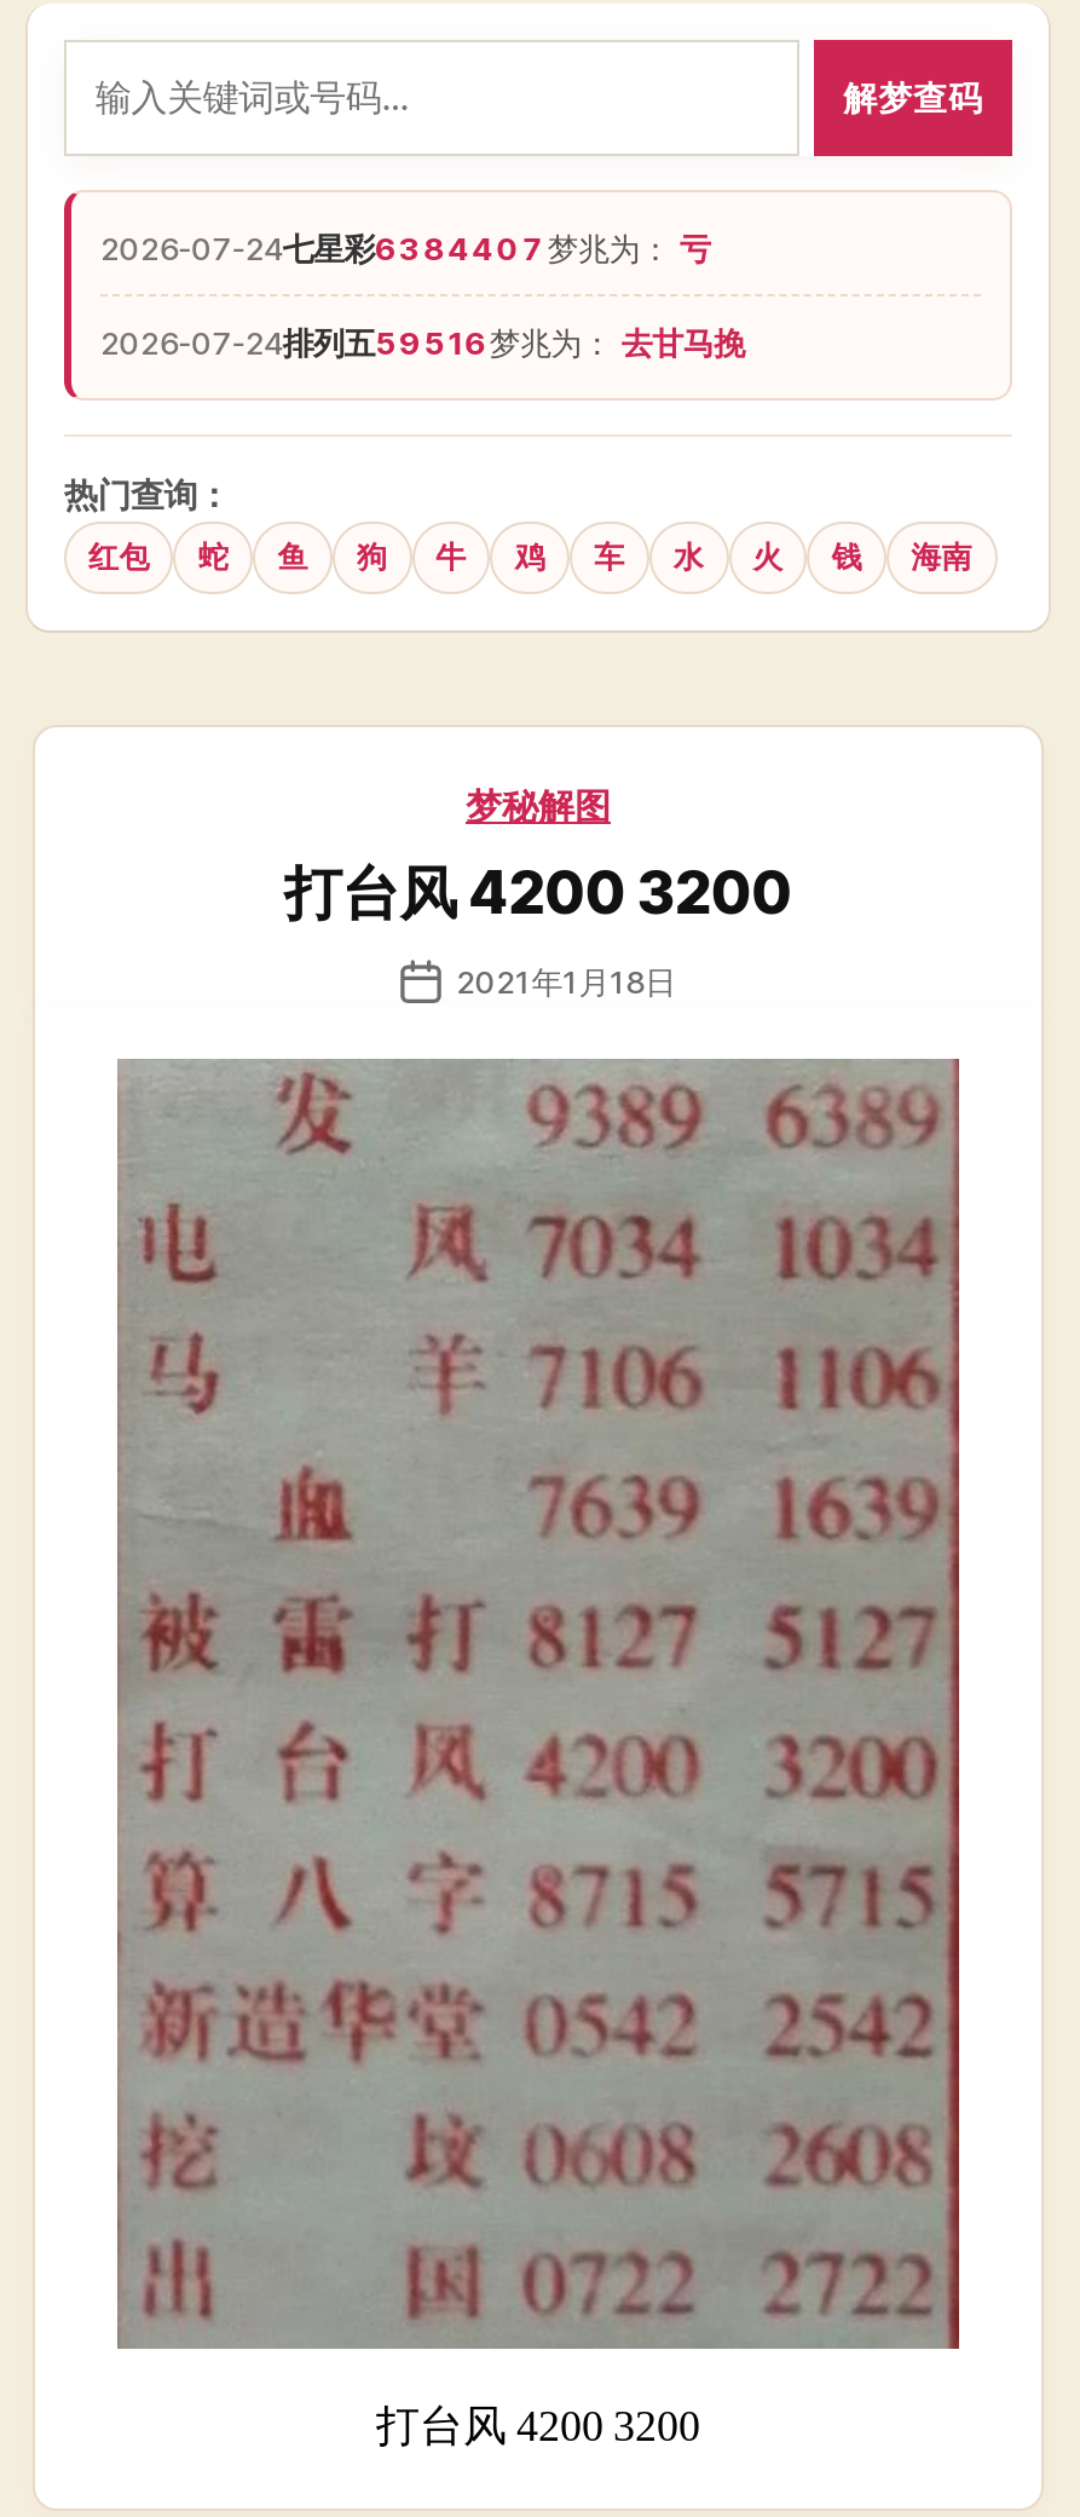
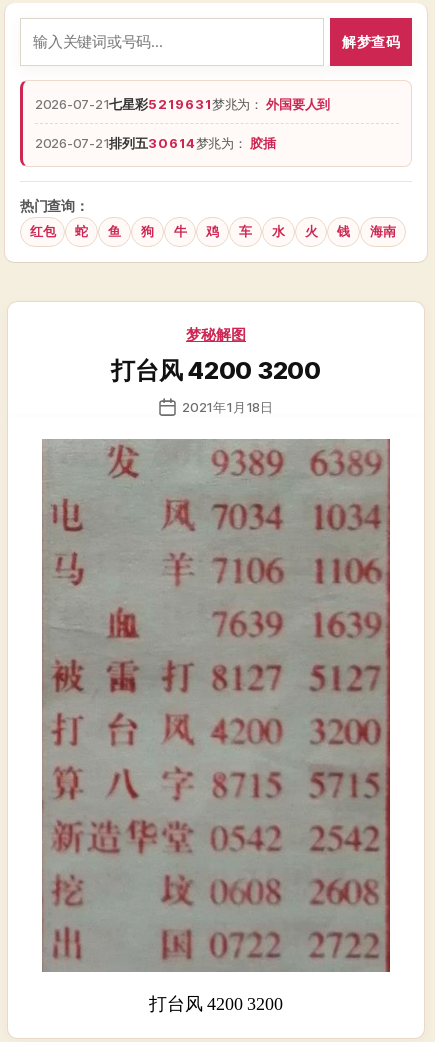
- 2026-07-24七星彩6384407梦兆为：亏
+ 2026-07-21七星彩5219631梦兆为：外国要人到

- 2026-07-24排列五59516梦兆为：去甘马挽
+ 2026-07-21排列五30614梦兆为：胶插
